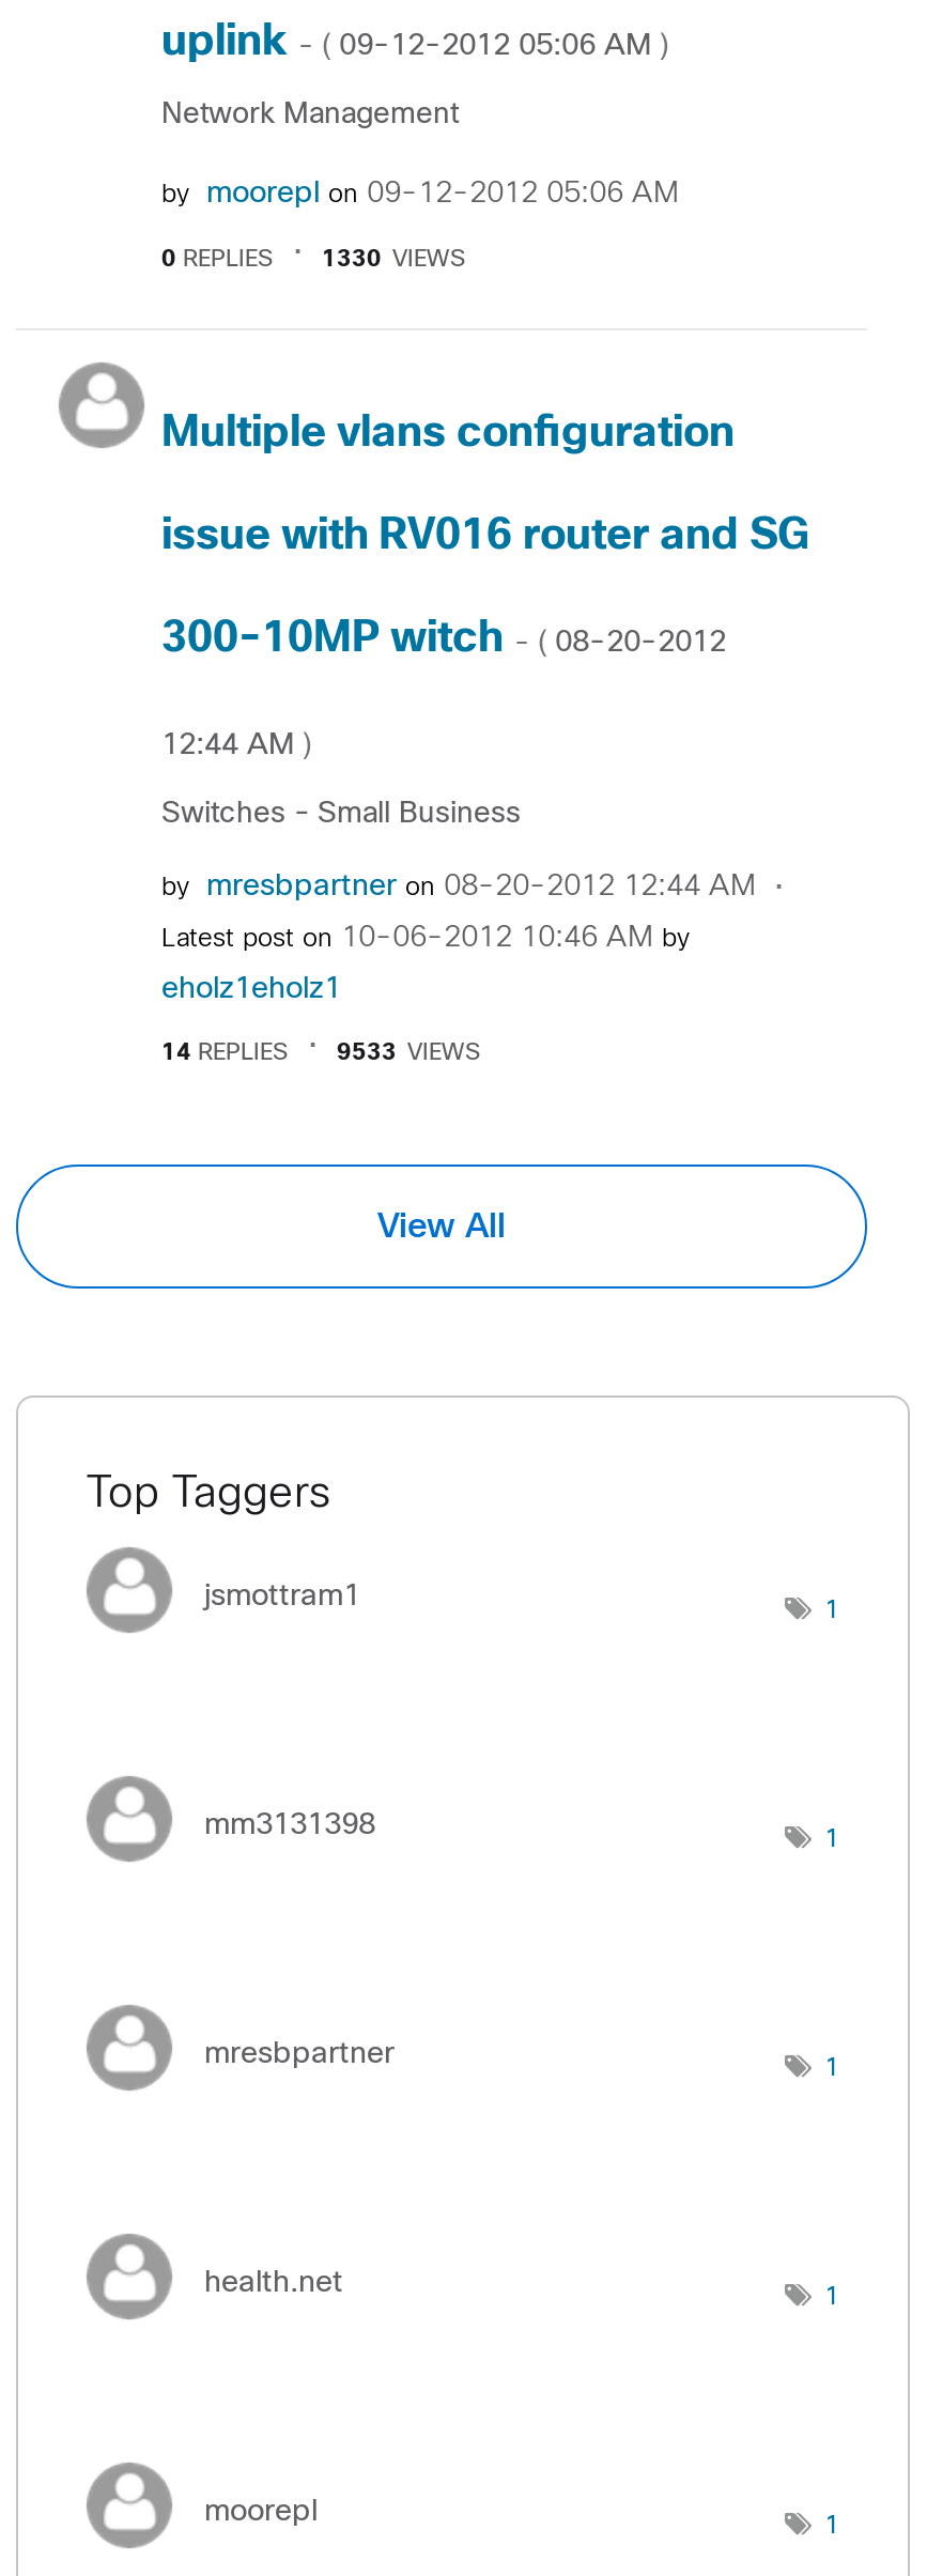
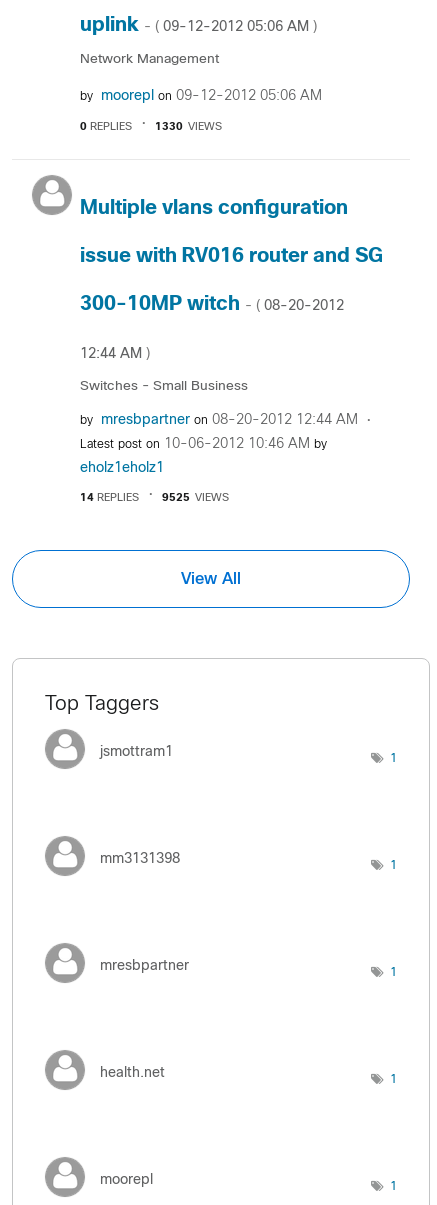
- 9533 VIEWS
+ 9525 VIEWS
